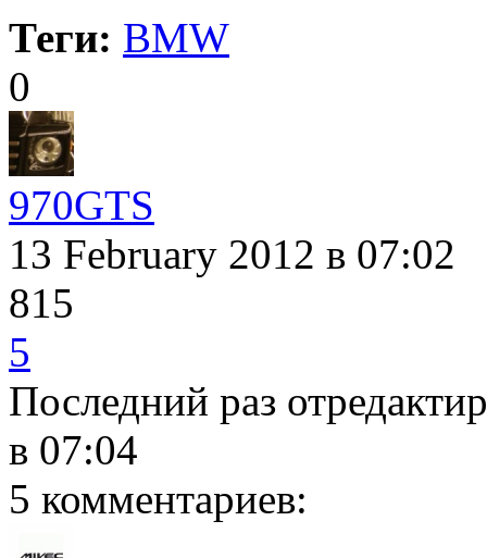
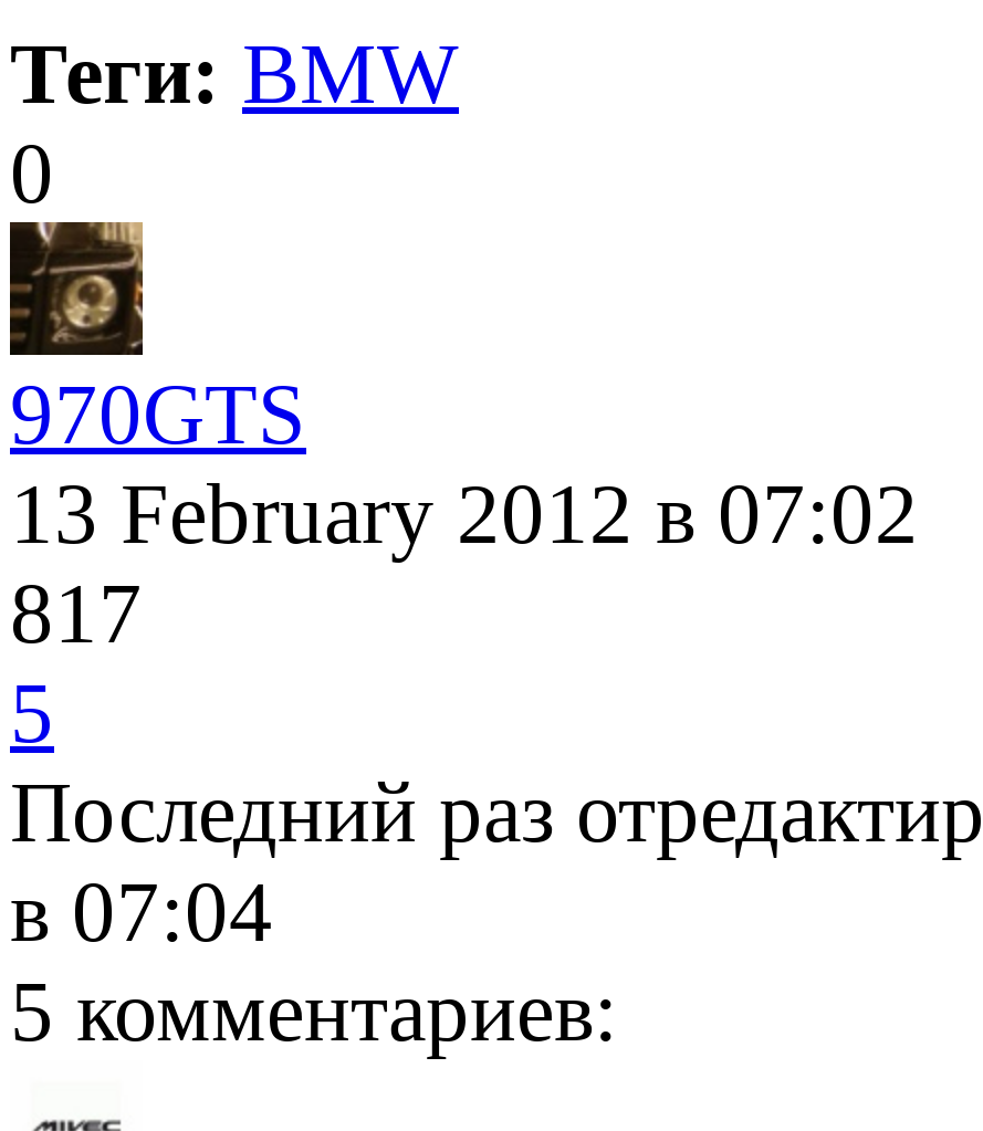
- 815
+ 817
